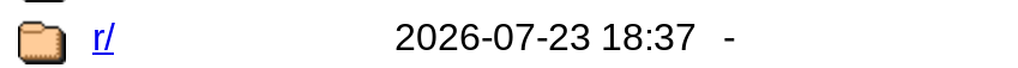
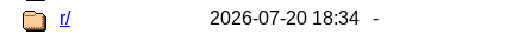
- 2026-07-23 18:37
+ 2026-07-20 18:34
